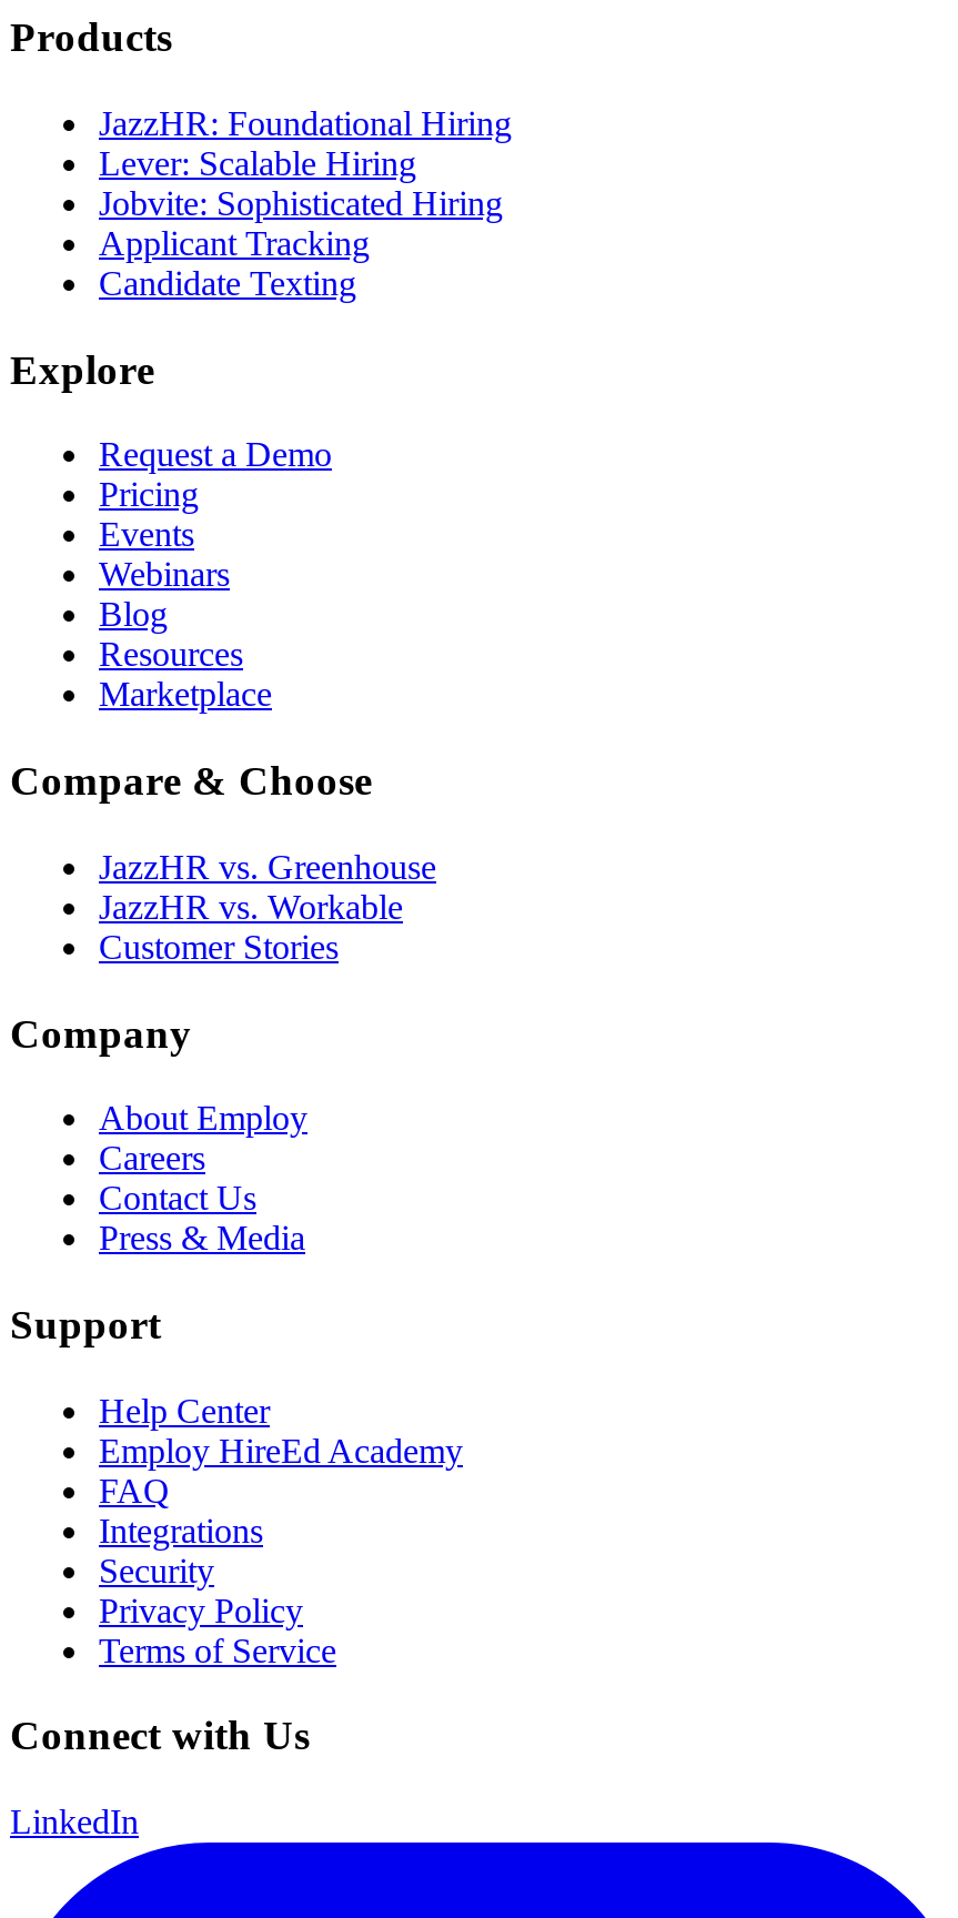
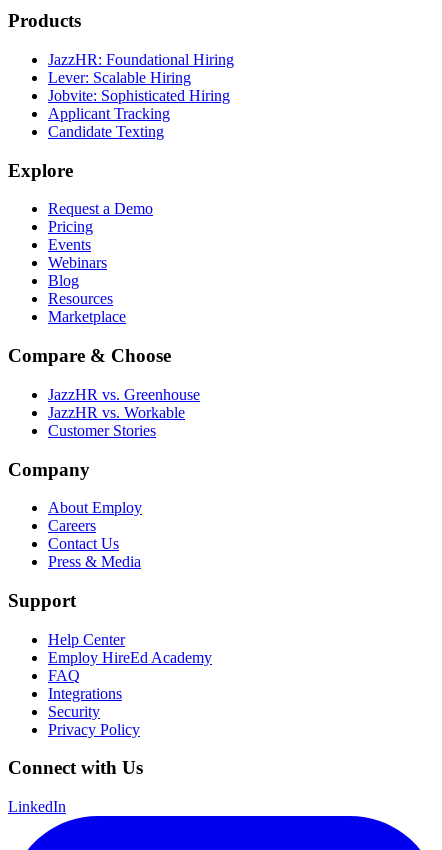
- Terms of Service
